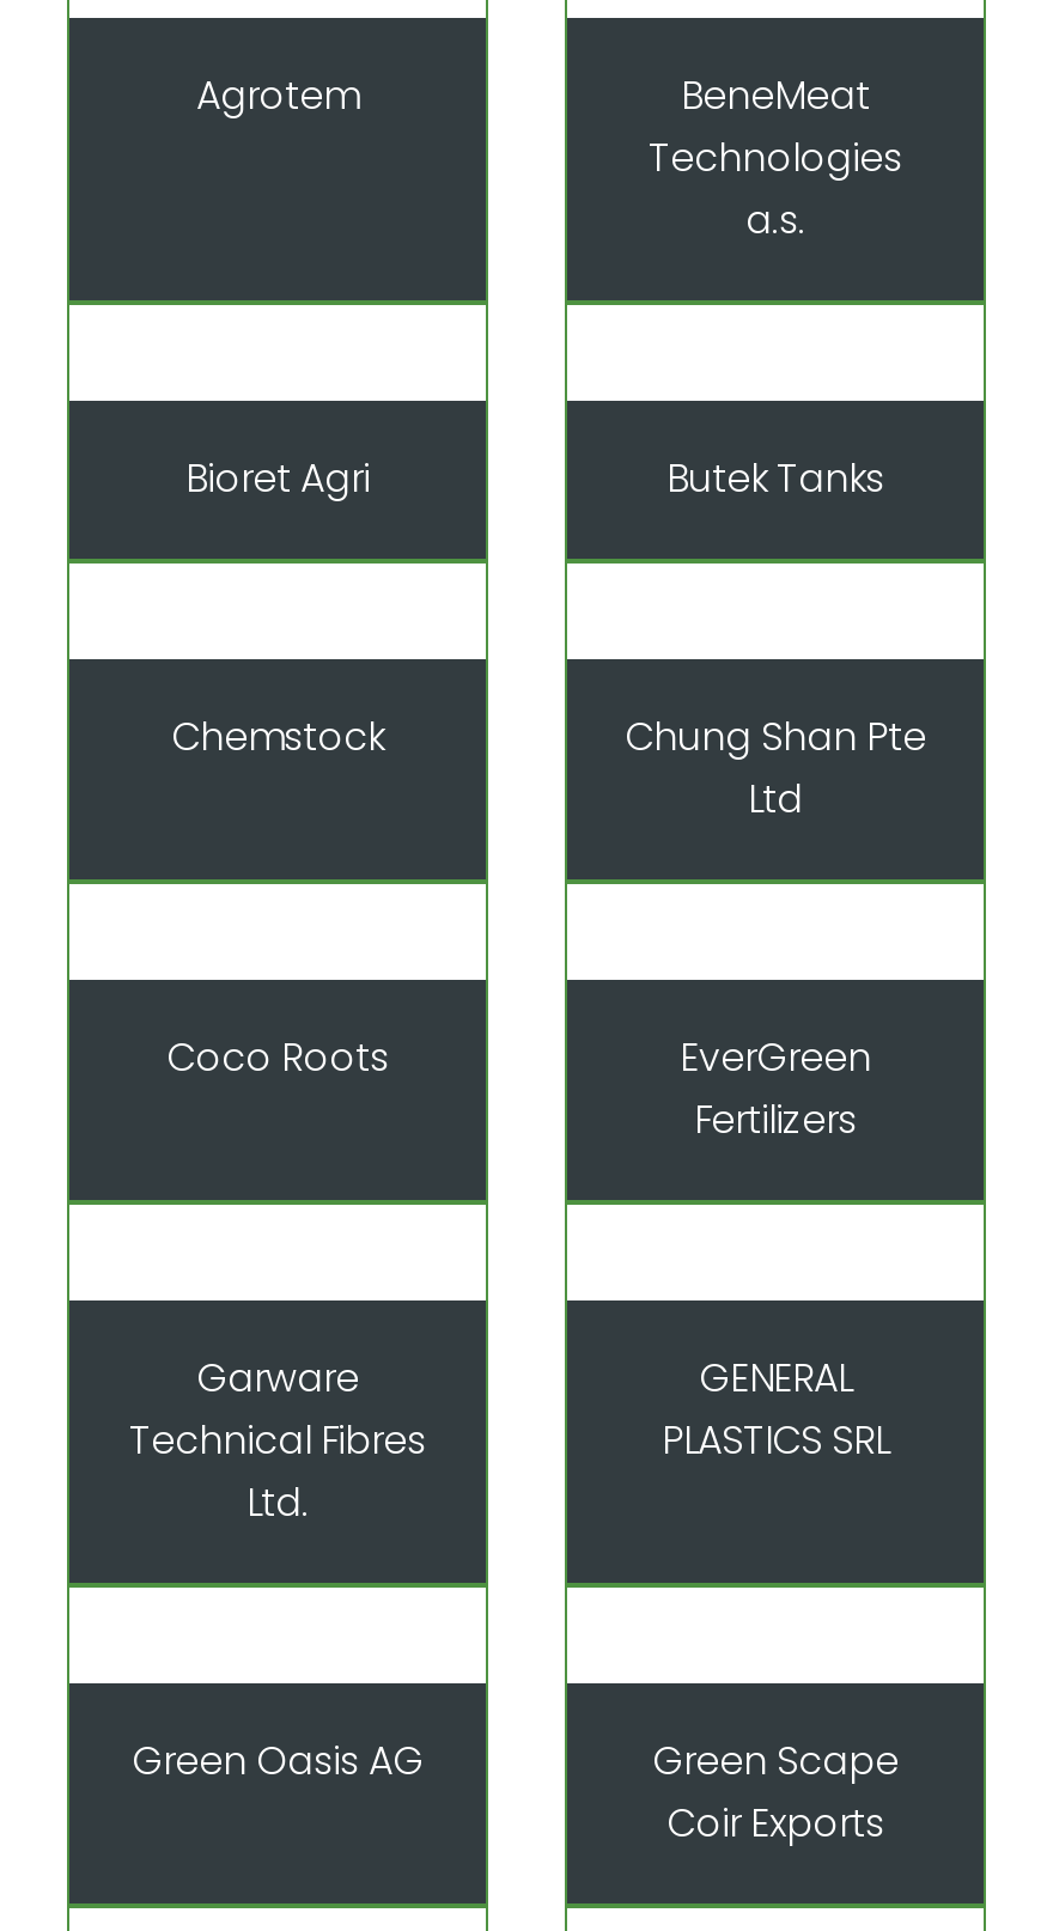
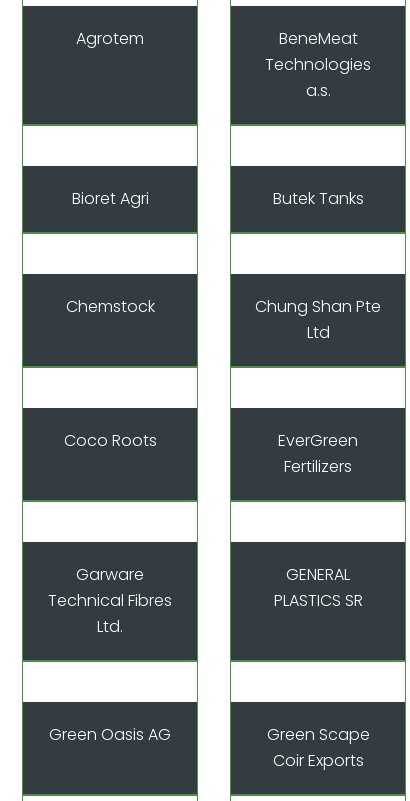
- PLASTICS SRL
+ PLASTICS SR
